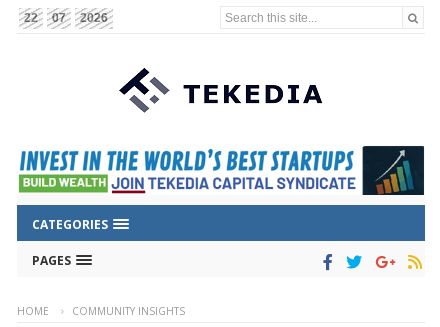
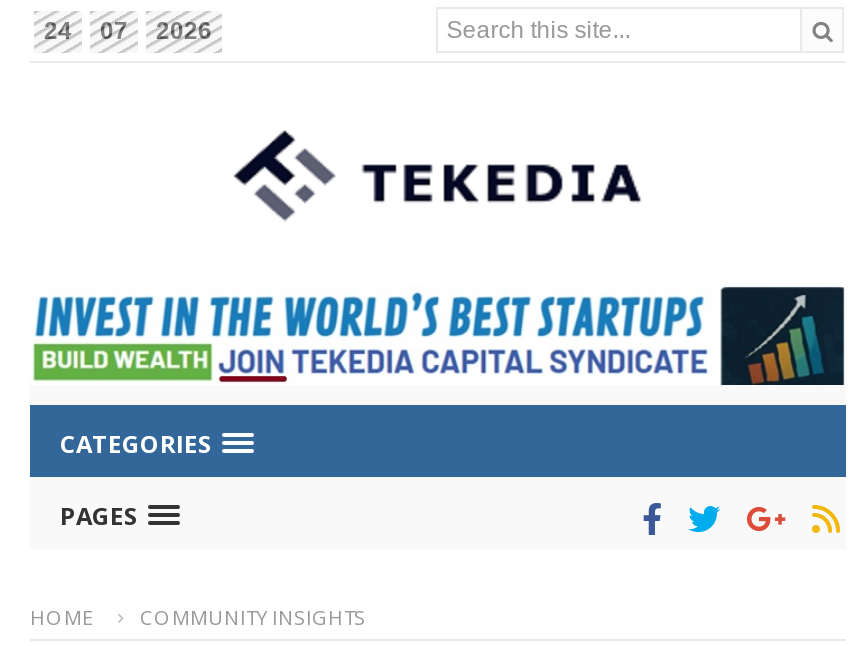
- 22 07 2026
+ 24 07 2026
